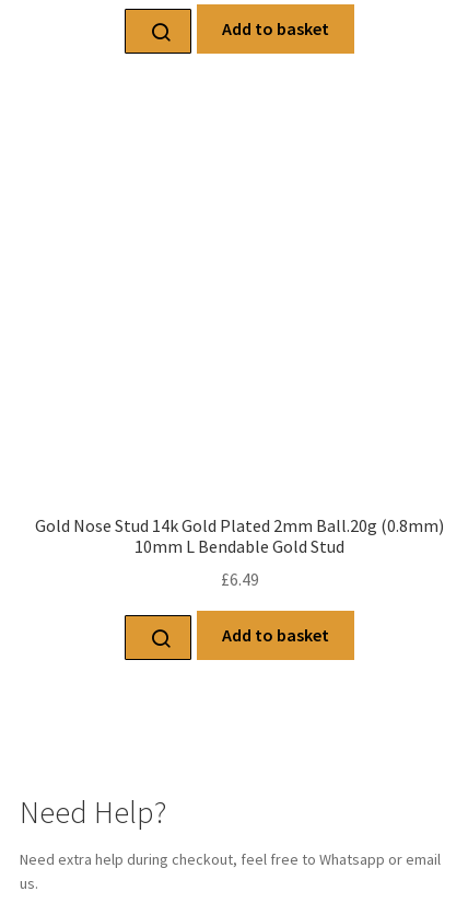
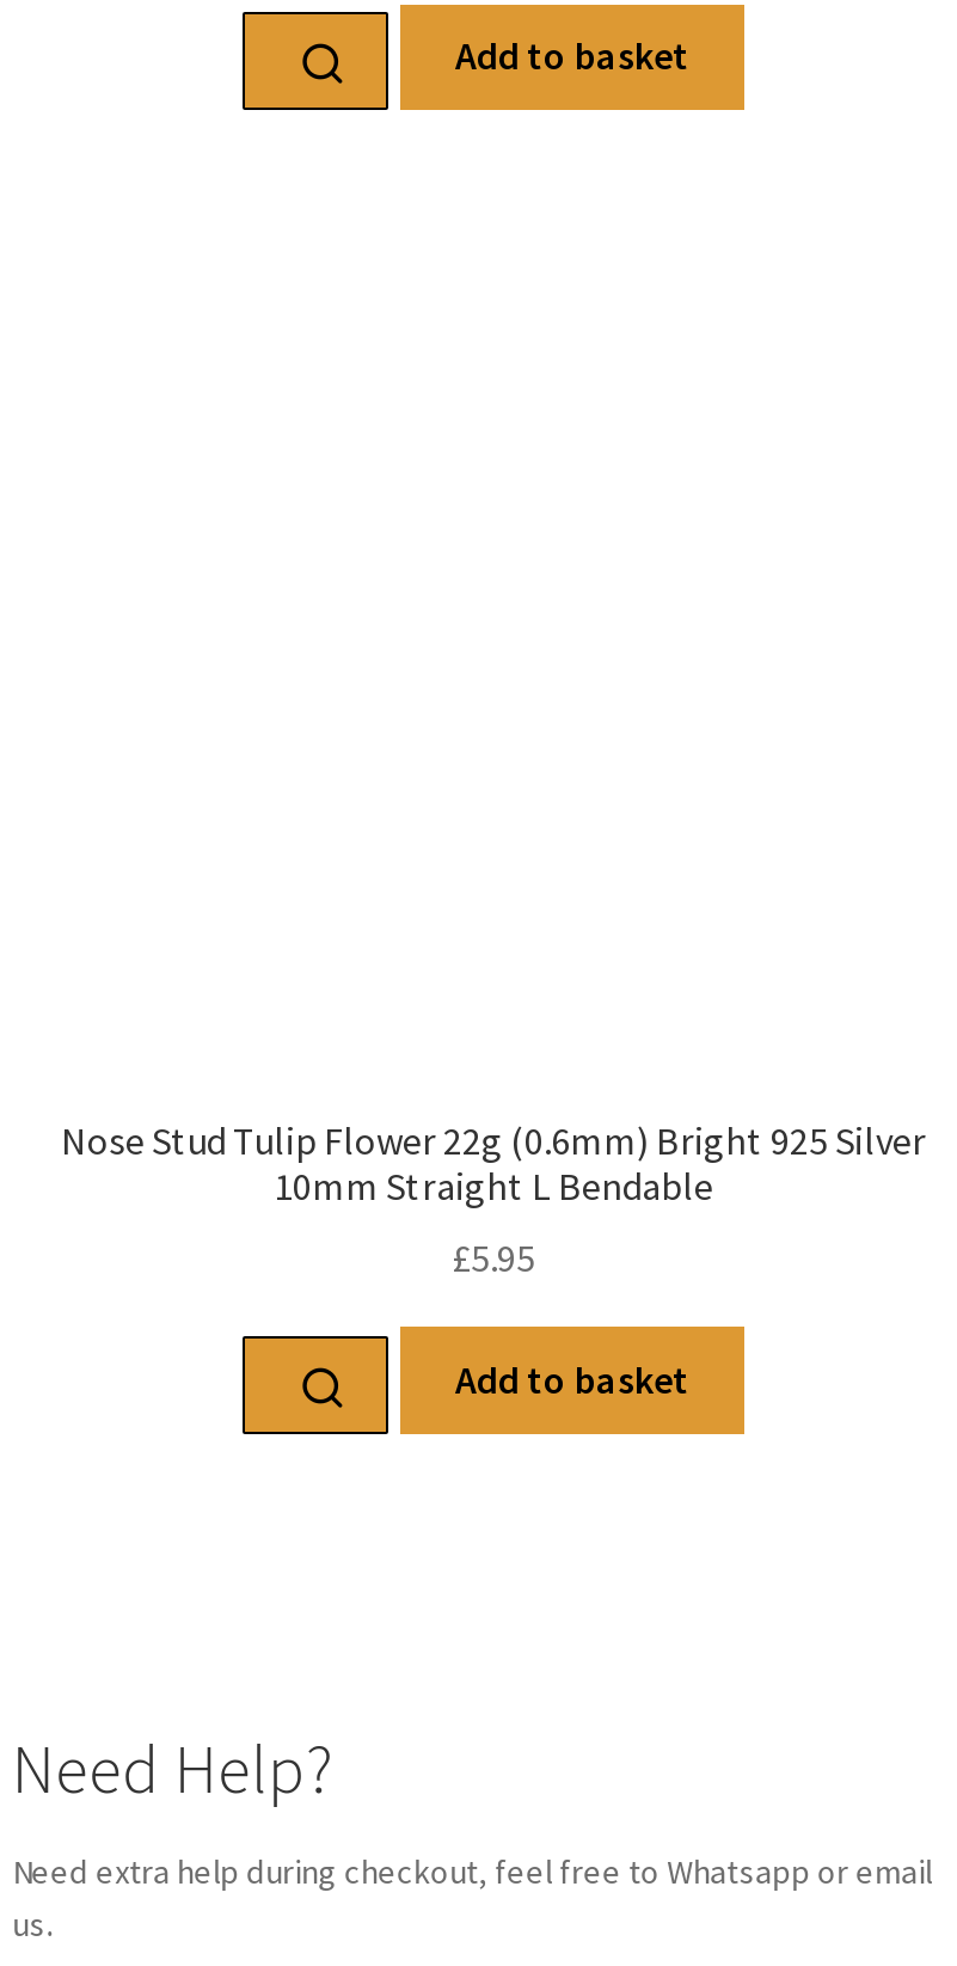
- Gold Nose Stud 14k Gold Plated 2mm Ball.20g (0.8mm)
- 10mm L Bendable Gold Stud
+ Nose Stud Tulip Flower 22g (0.6mm) Bright 925 Silver
+ 10mm Straight L Bendable

- £6.49
+ £5.95
